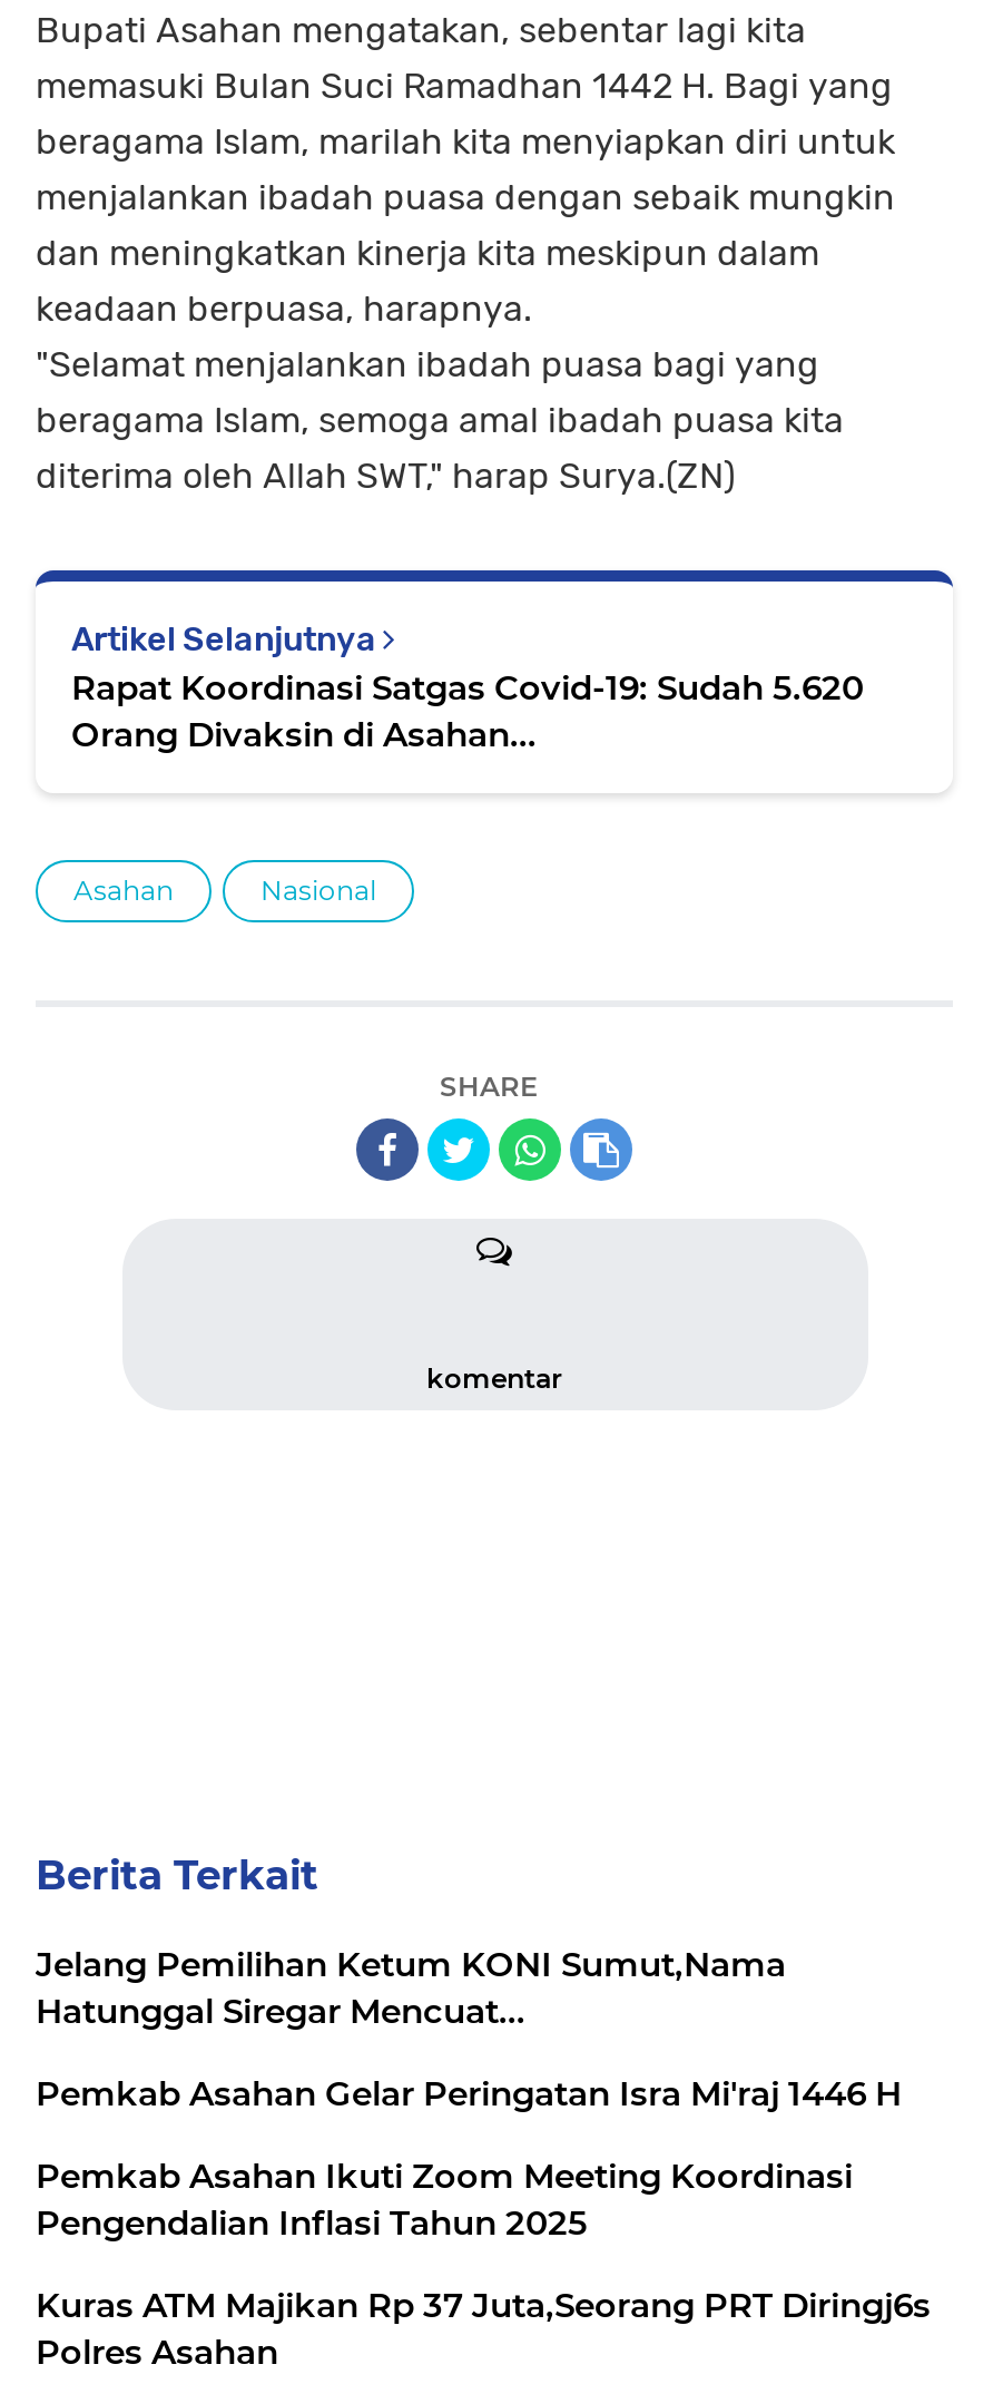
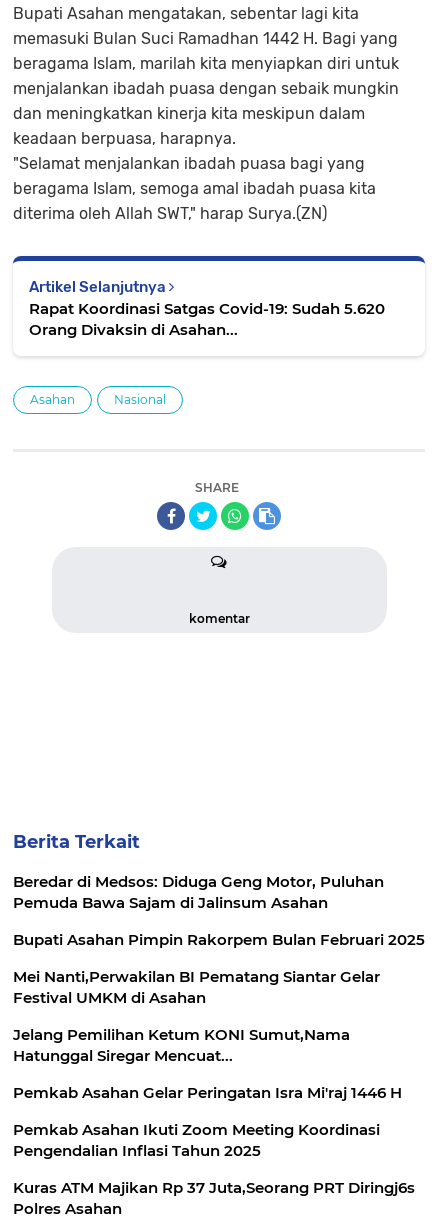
+ Beredar di Medsos: Diduga Geng Motor, Puluhan
+ Pemuda Bawa Sajam di Jalinsum Asahan
+ Bupati Asahan Pimpin Rakorpem Bulan Februari 2025
+ Mei Nanti,Perwakilan BI Pematang Siantar Gelar
+ Festival UMKM di Asahan
